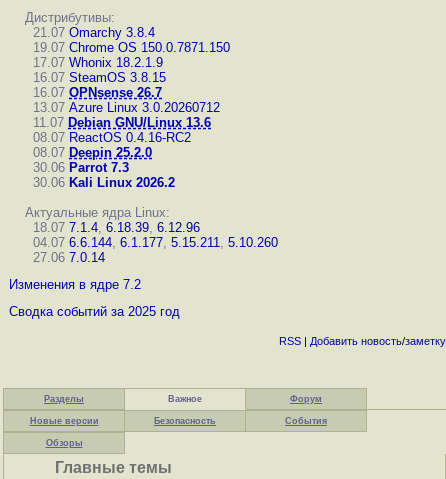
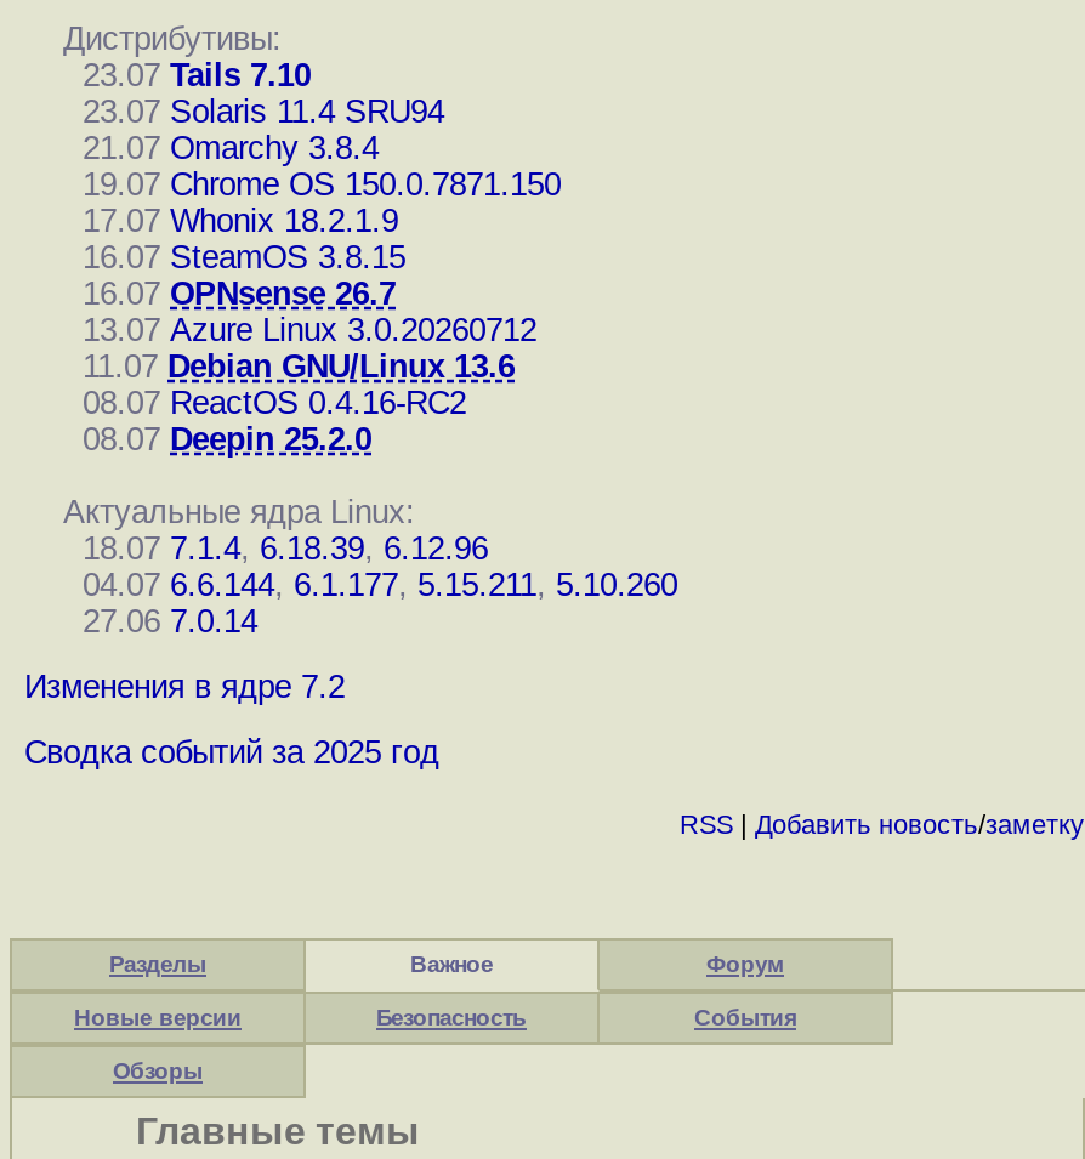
+ 23.07 Tails 7.10
+ 23.07 Solaris 11.4 SRU94

moved down: 21.07 Omarchy 3.8.4 | 19.07 Chrome OS 150.0.7871.150 | 17.07 Whonix 18.2.1.9 | ... | 08.07 ReactOS 0.4.16-RC2 | 08.07 Deepin 25.2.0

- 30.06 Parrot 7.3
- 30.06 Kali Linux 2026.2
